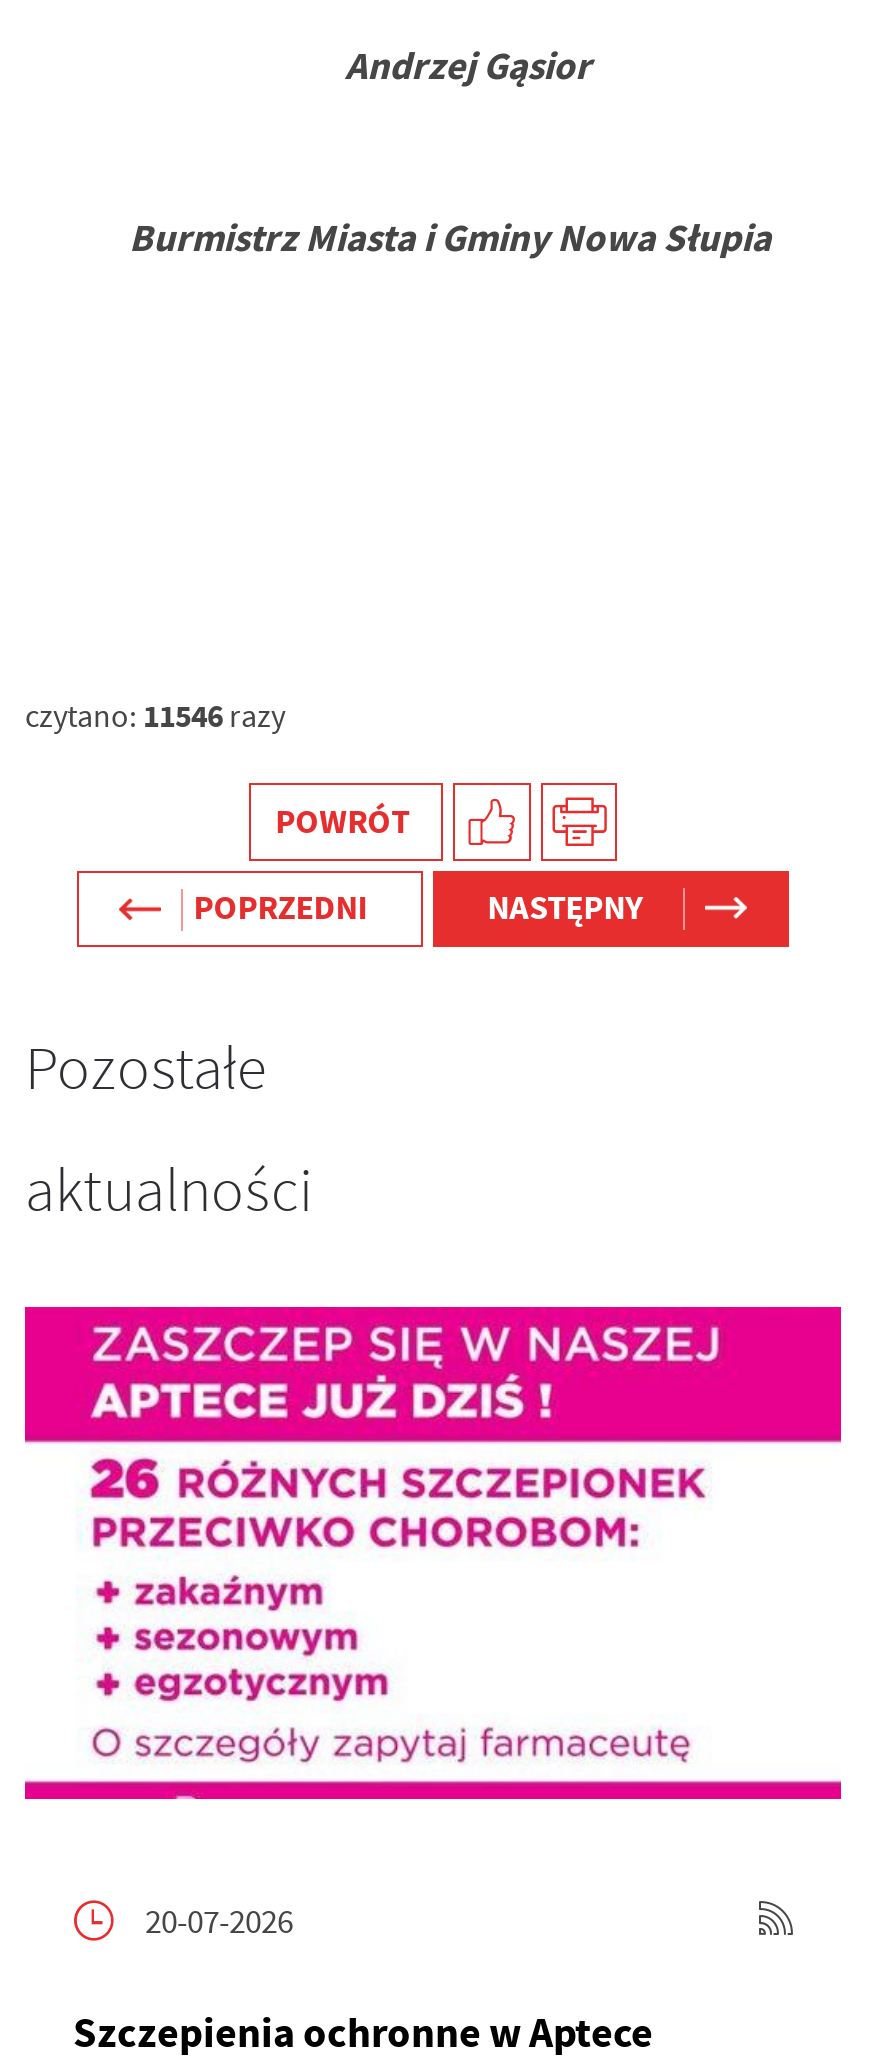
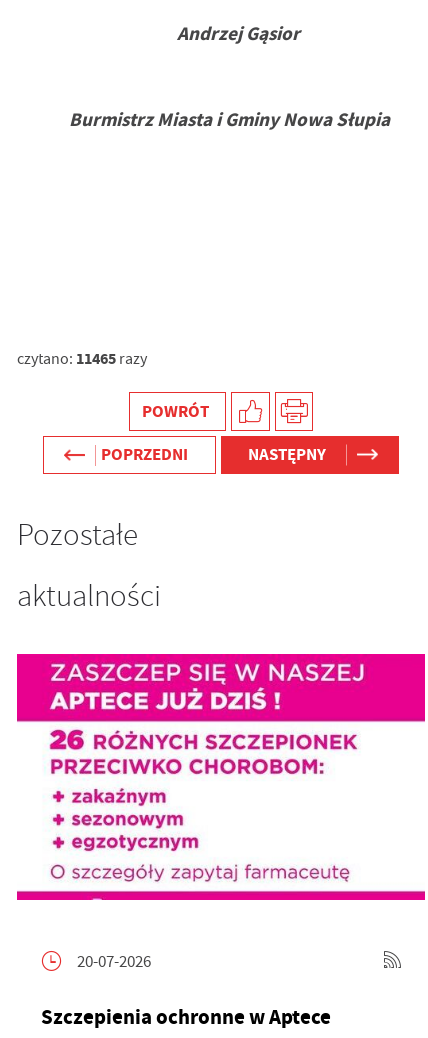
- czytano: 11546 razy
+ czytano: 11465 razy
